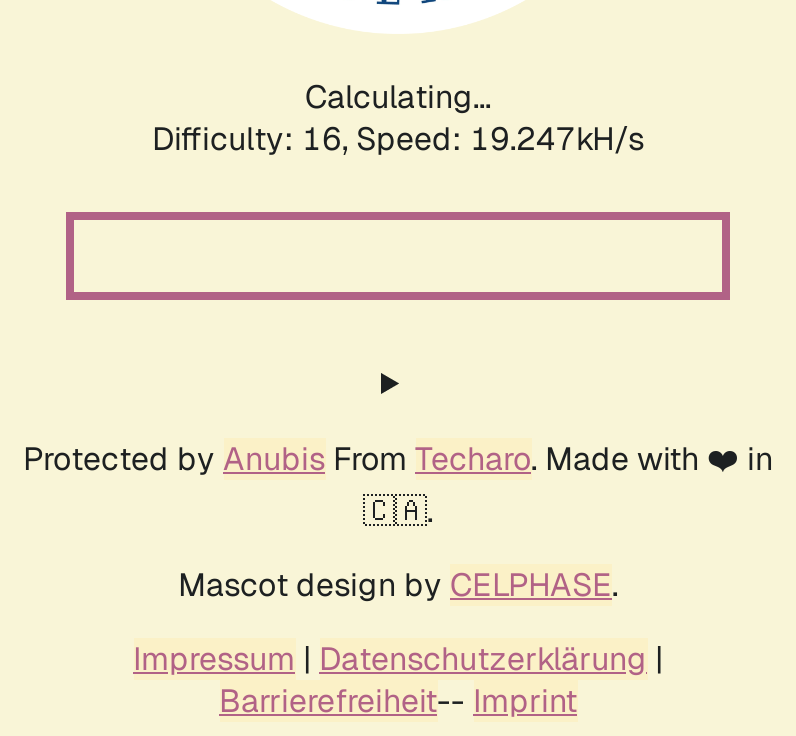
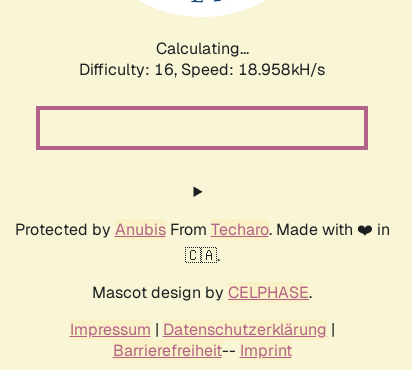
- Difficulty: 16, Speed: 19.247kH/s
+ Difficulty: 16, Speed: 18.958kH/s
